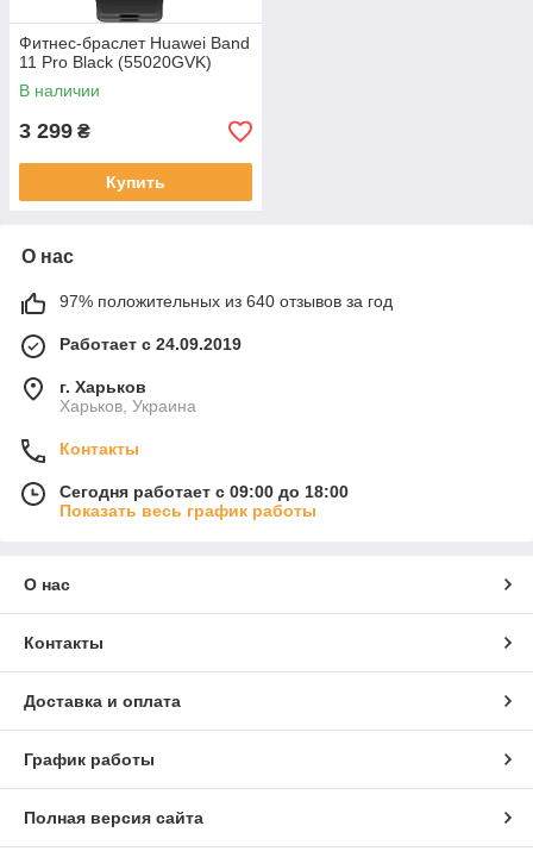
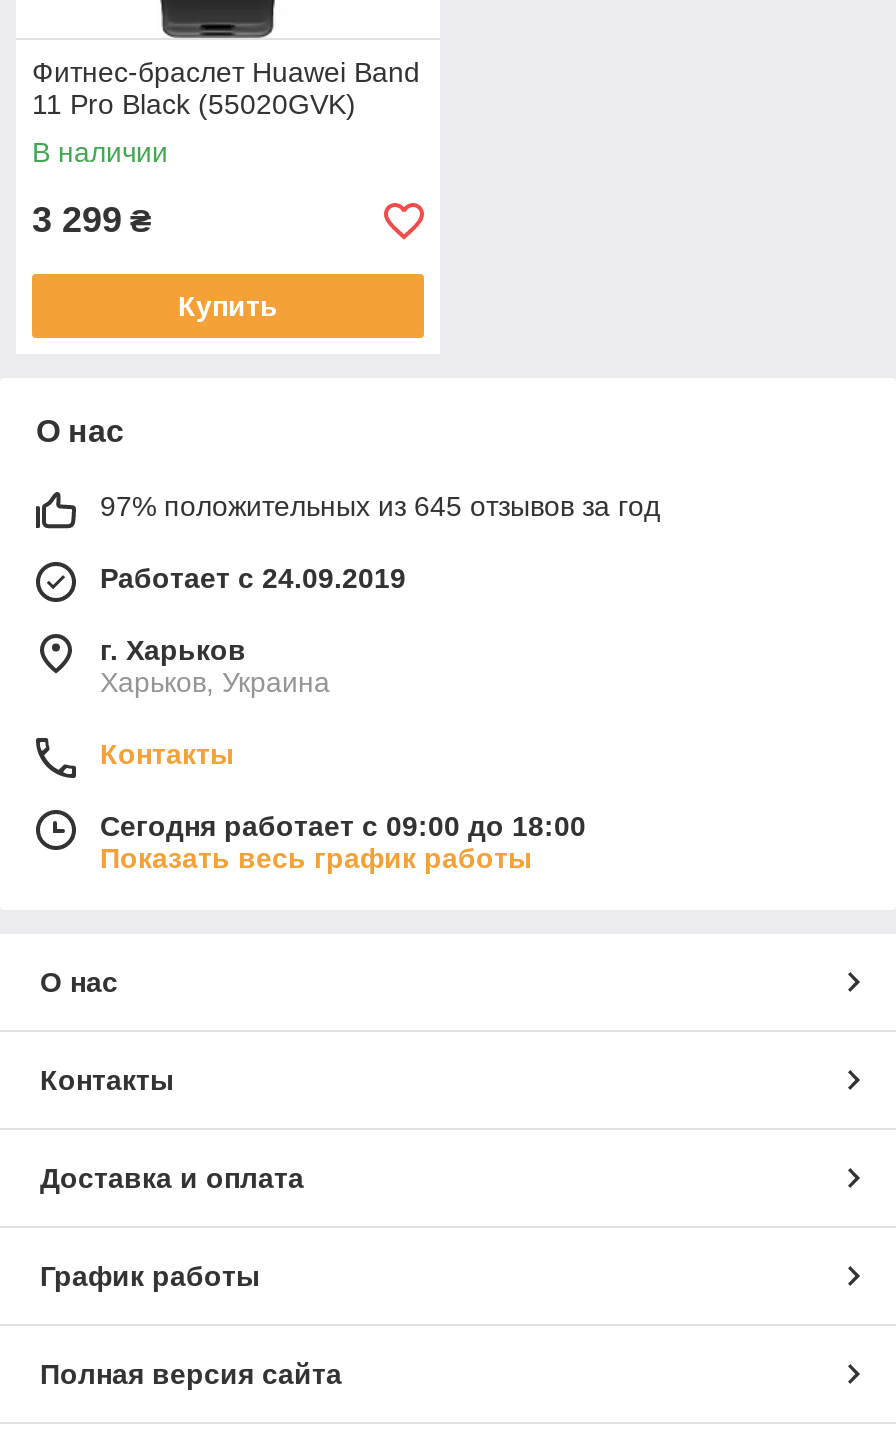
- 97% положительных из 640 отзывов за год
+ 97% положительных из 645 отзывов за год
